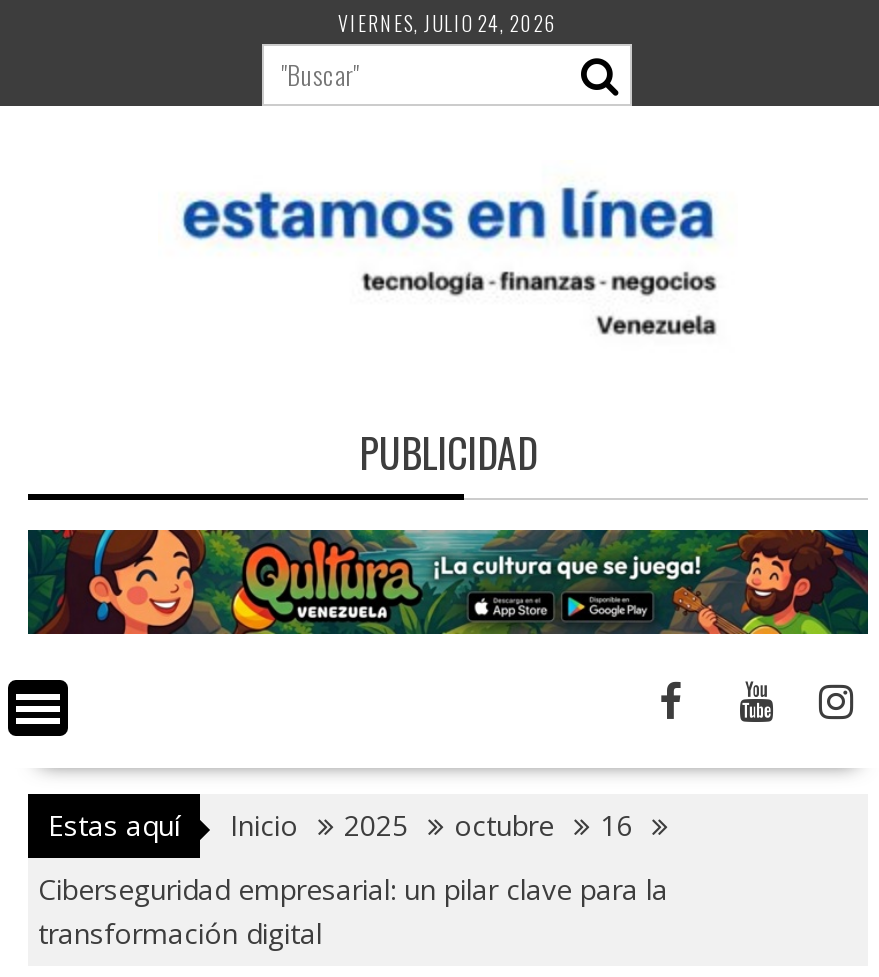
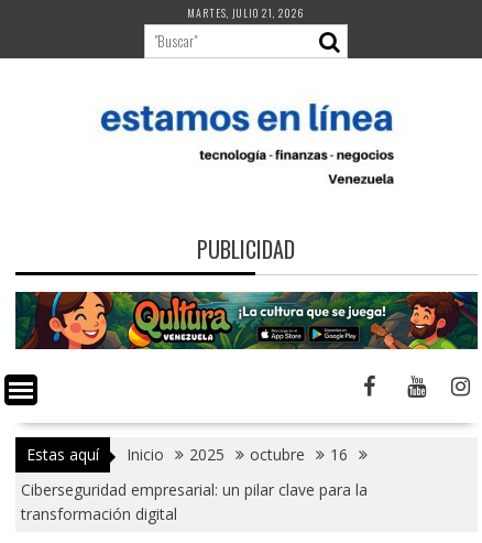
- VIERNES, JULIO 24, 2026
+ MARTES, JULIO 21, 2026
